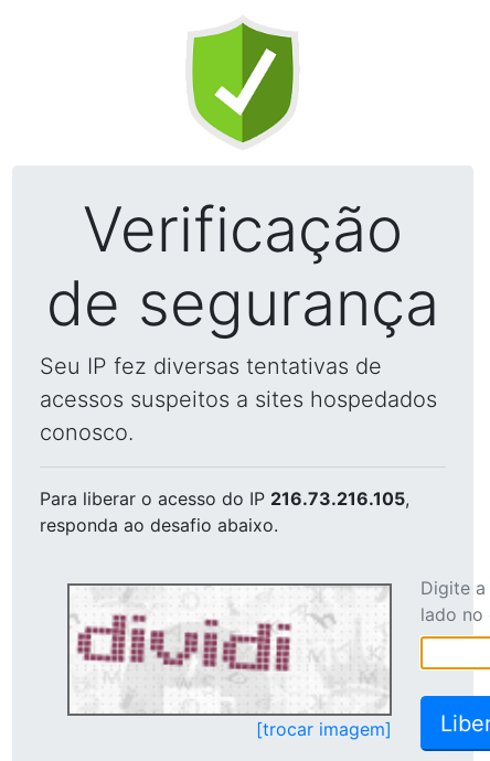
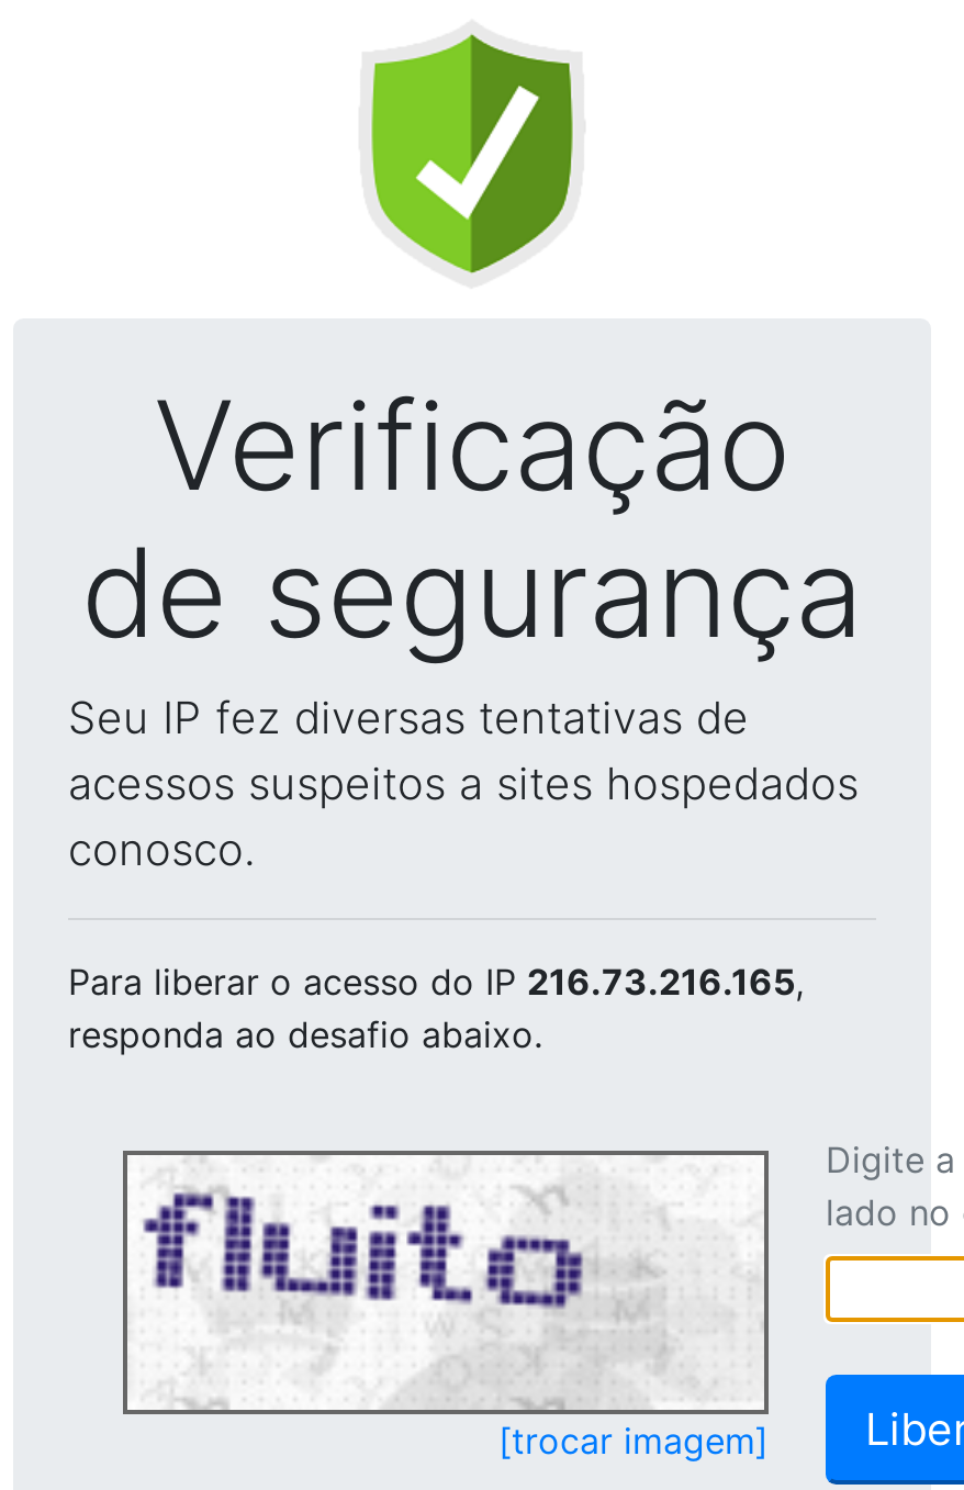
- Para liberar o acesso do IP 216.73.216.105,
+ Para liberar o acesso do IP 216.73.216.165,

- [image]
+ [image]
